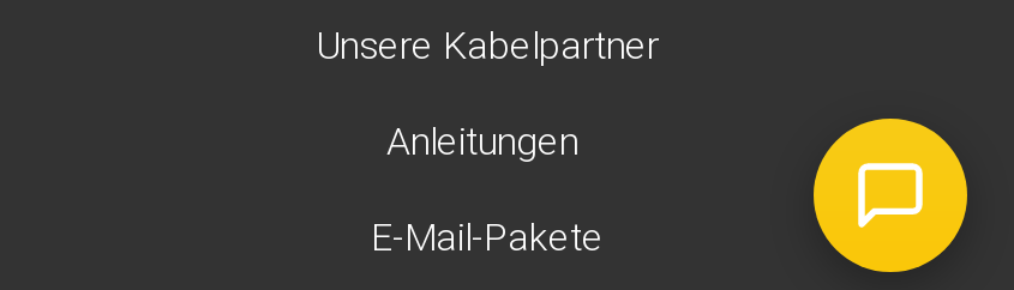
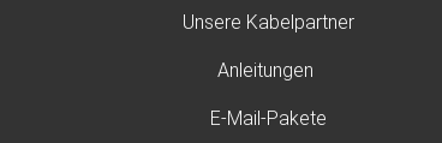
- [image]
